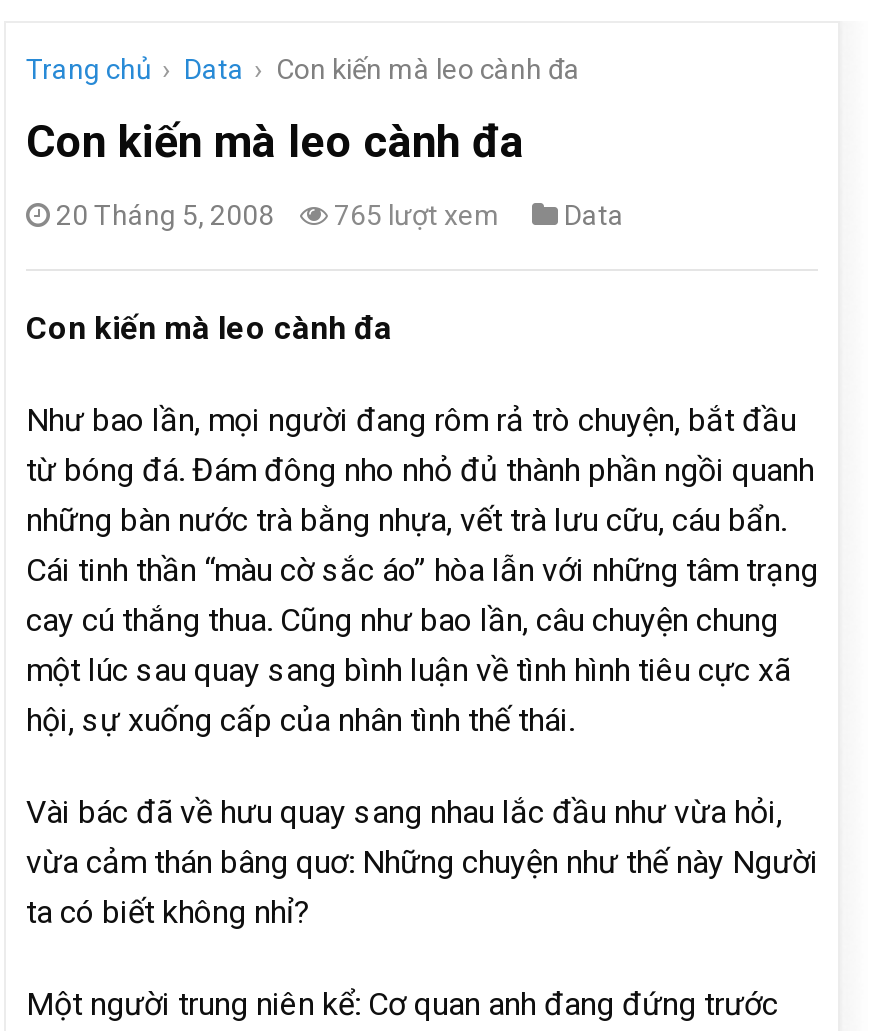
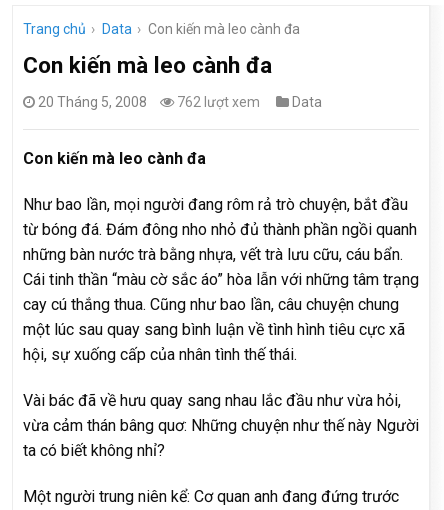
- 20 Tháng 5, 2008 765 lượt xem Data
+ 20 Tháng 5, 2008 762 lượt xem Data
